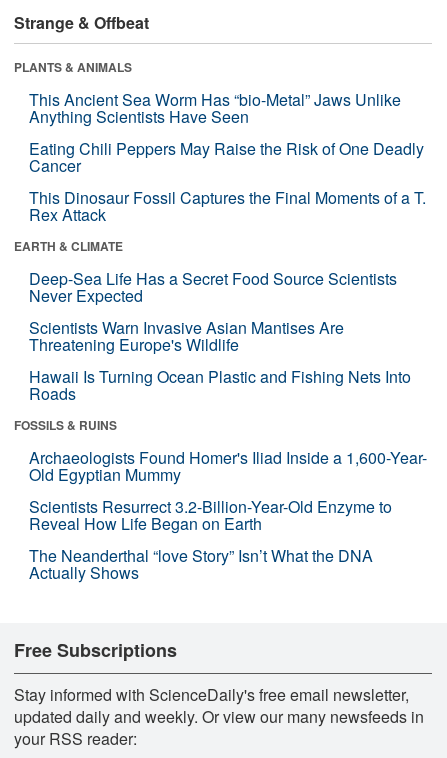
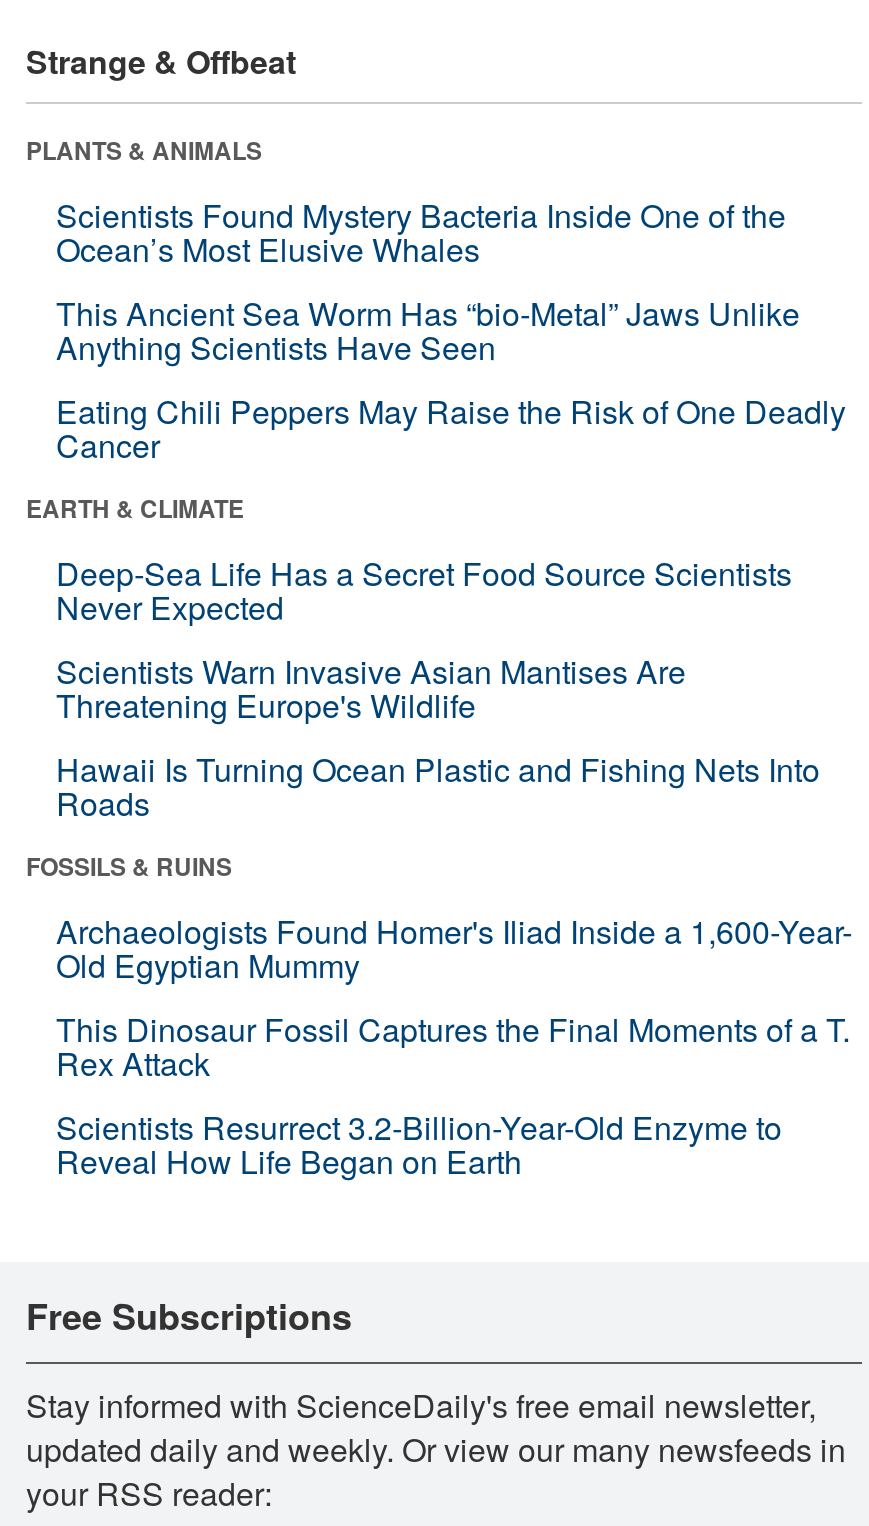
+ Scientists Found Mystery Bacteria Inside One of the
+ Ocean’s Most Elusive Whales

moved down: This Ancient Sea Worm Has “bio-Metal” Jaws Unlike | Anything Scientists Have Seen | Eating Chili Peppers May Raise the Risk of One Deadly | Cancer

moved down: This Dinosaur Fossil Captures the Final Moments of a T. | Rex Attack

moved down: Scientists Resurrect 3.2-Billion-Year-Old Enzyme to | Reveal How Life Began on Earth

- The Neanderthal “love Story” Isn’t What the DNA
- Actually Shows
